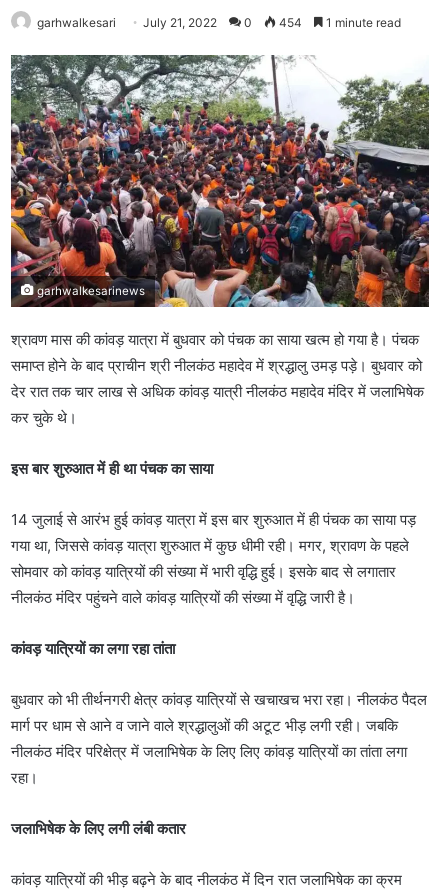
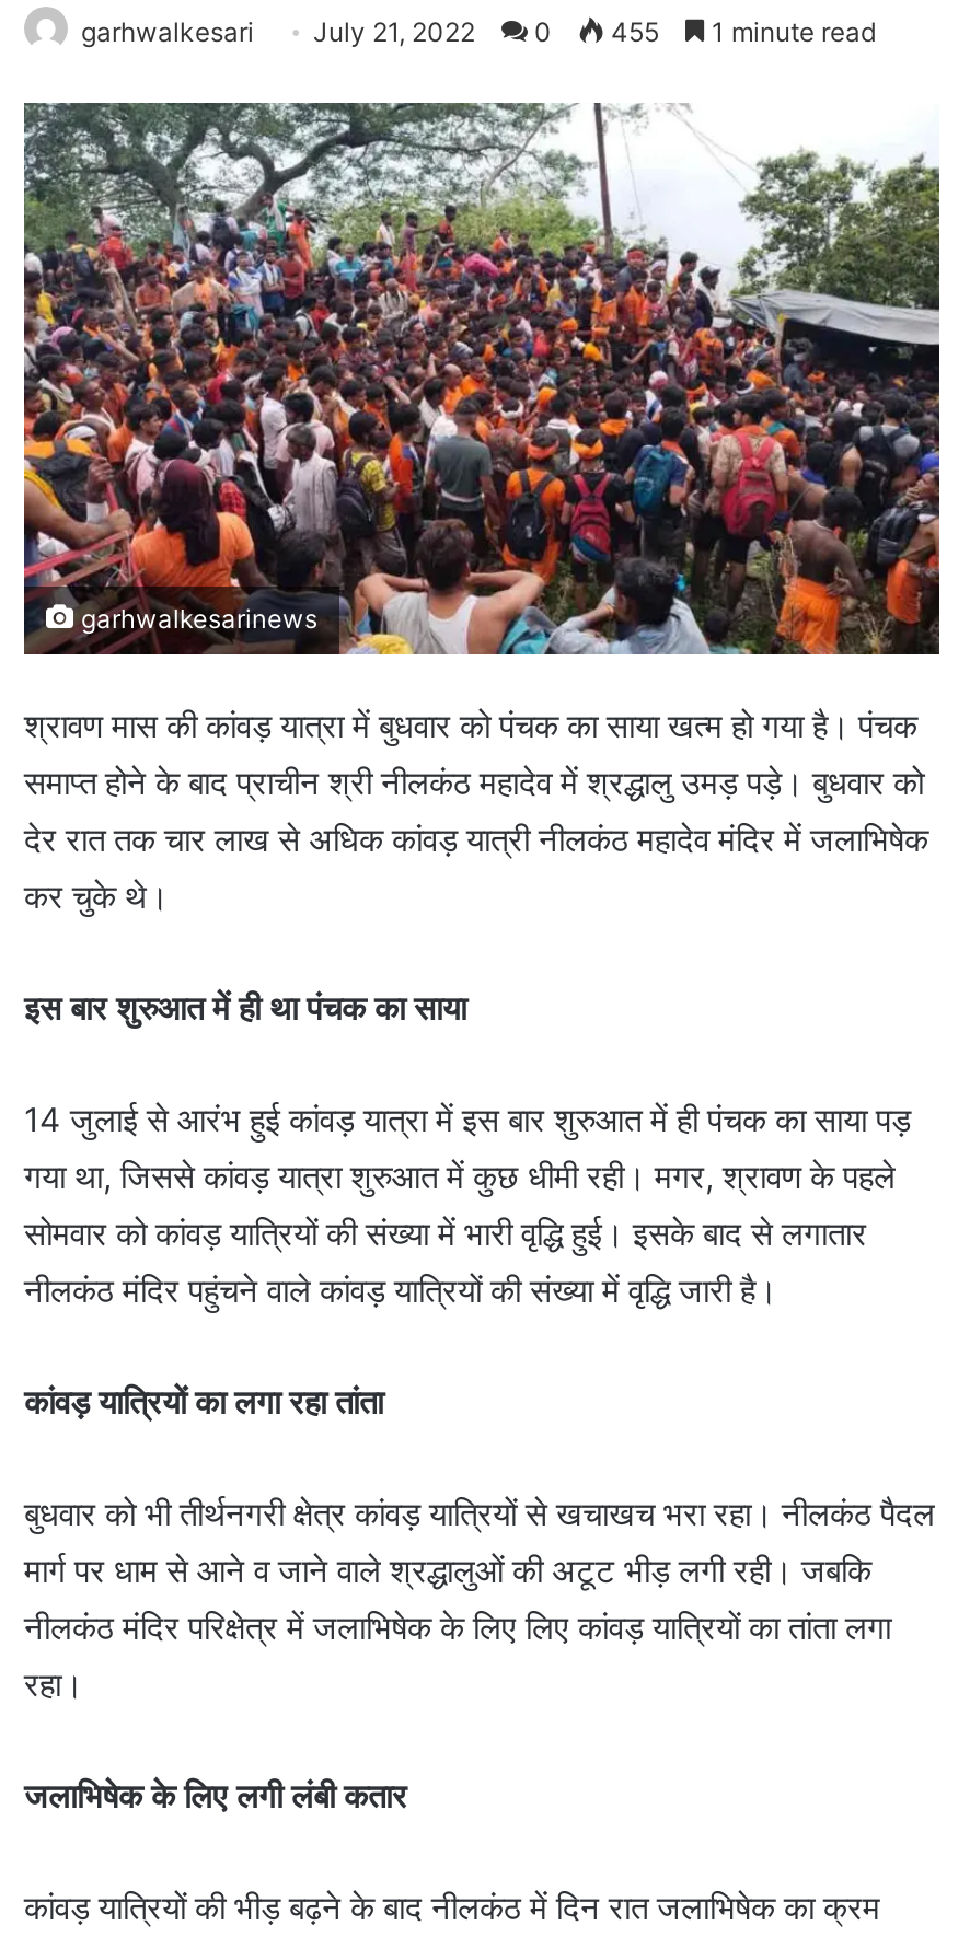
- garhwalkesari July 21, 2022 0 454 1 minute read
+ garhwalkesari July 21, 2022 0 455 1 minute read
